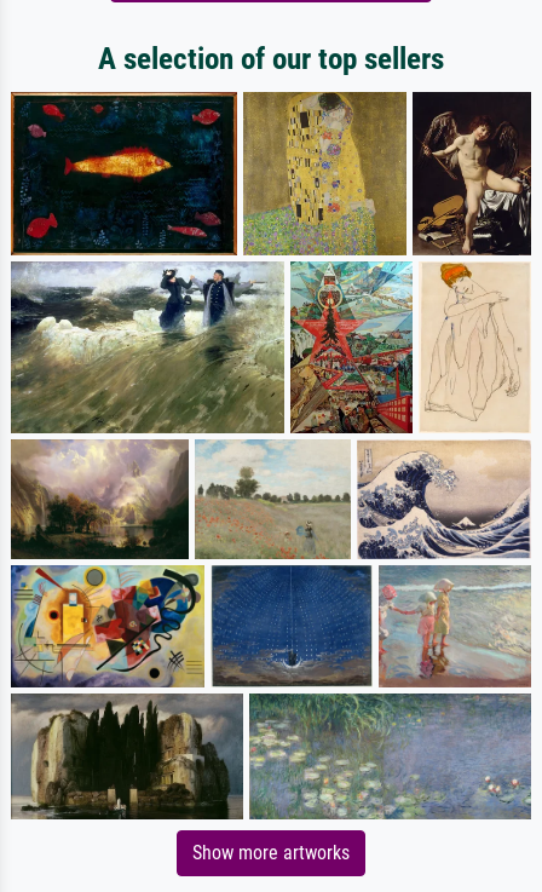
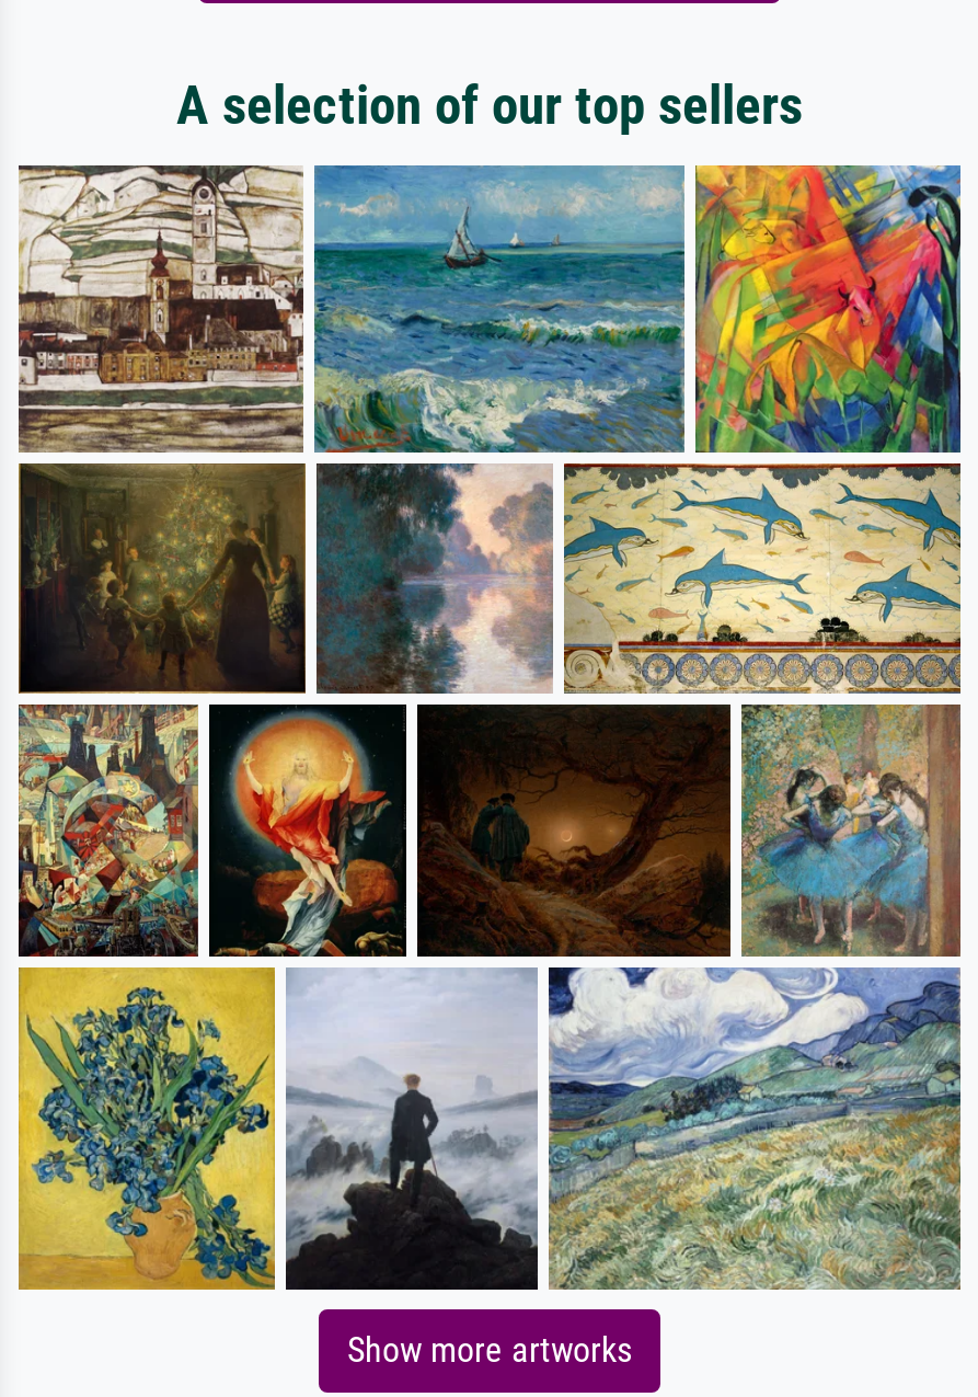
- [image]
+ [image]
